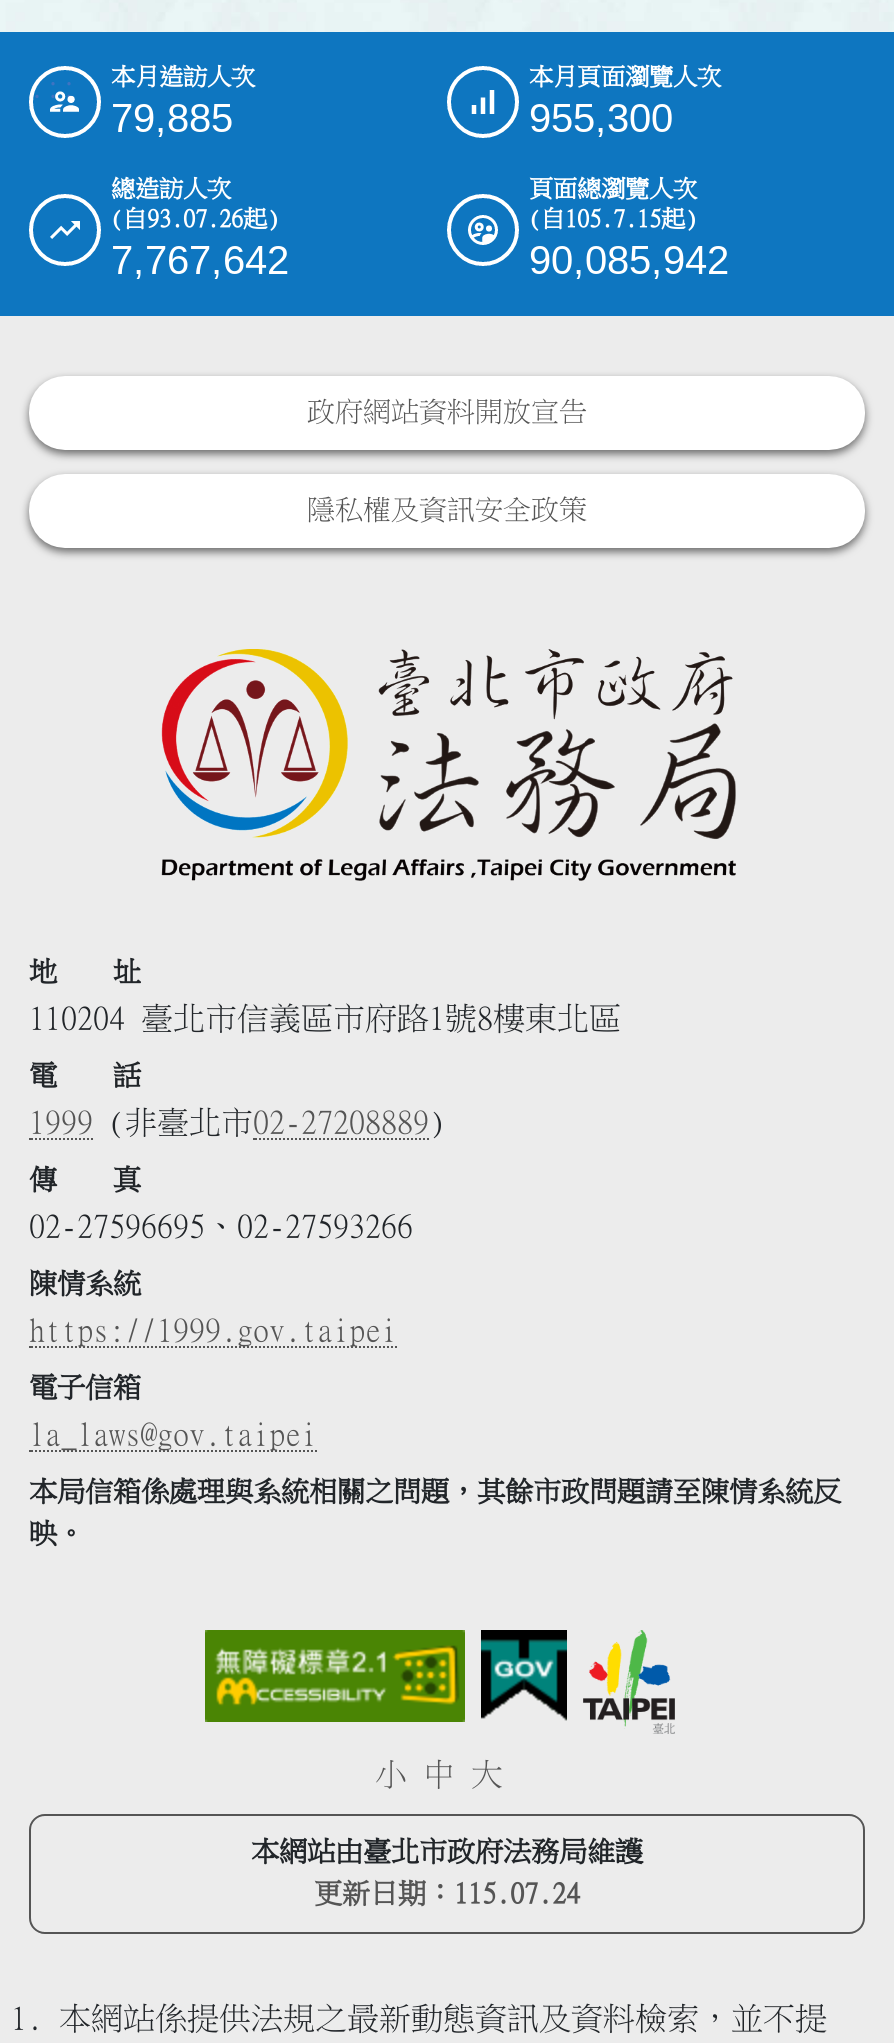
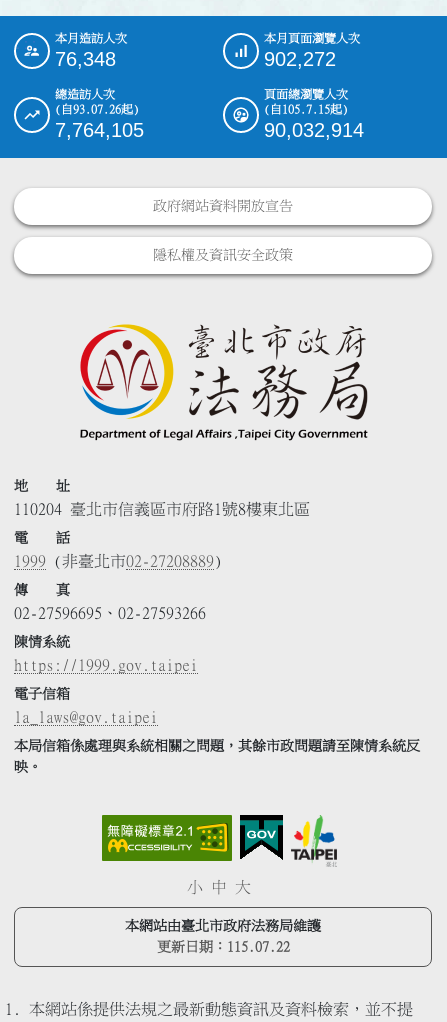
- 79,885
+ 76,348

- 955,300
+ 902,272

- 7,767,642
+ 7,764,105

- 90,085,942
+ 90,032,914

- 更新日期：115.07.24
+ 更新日期：115.07.22
